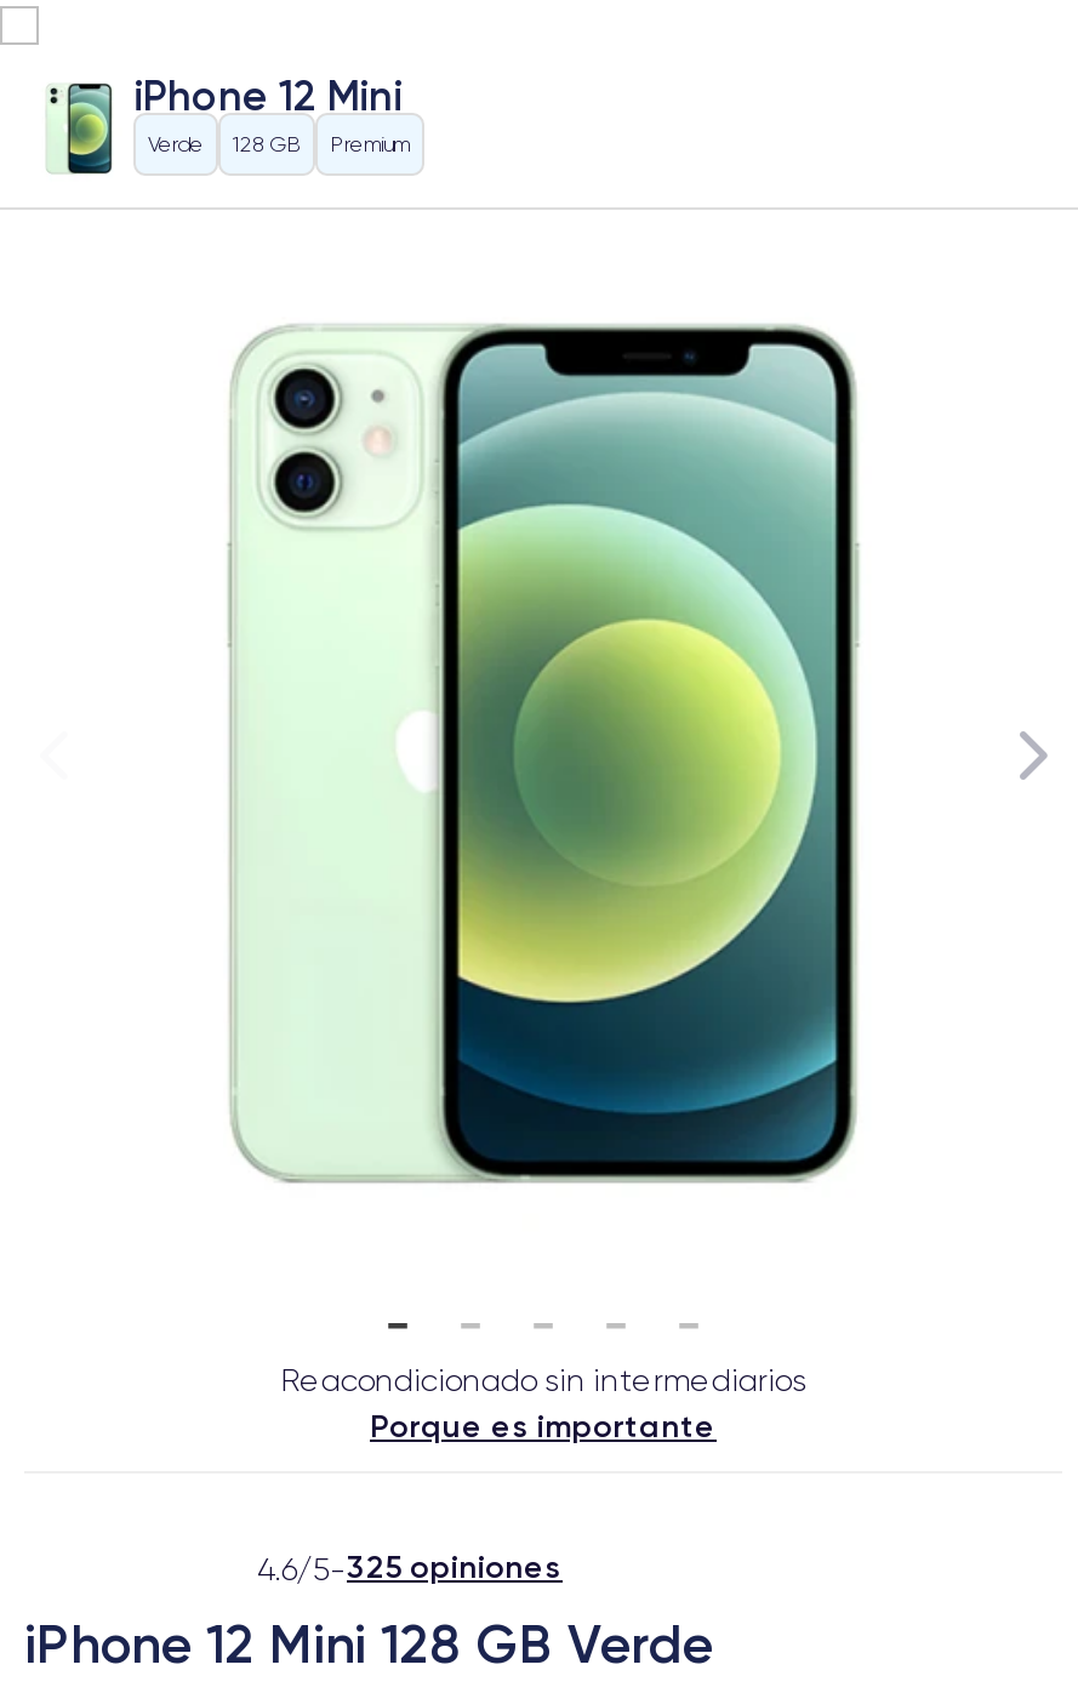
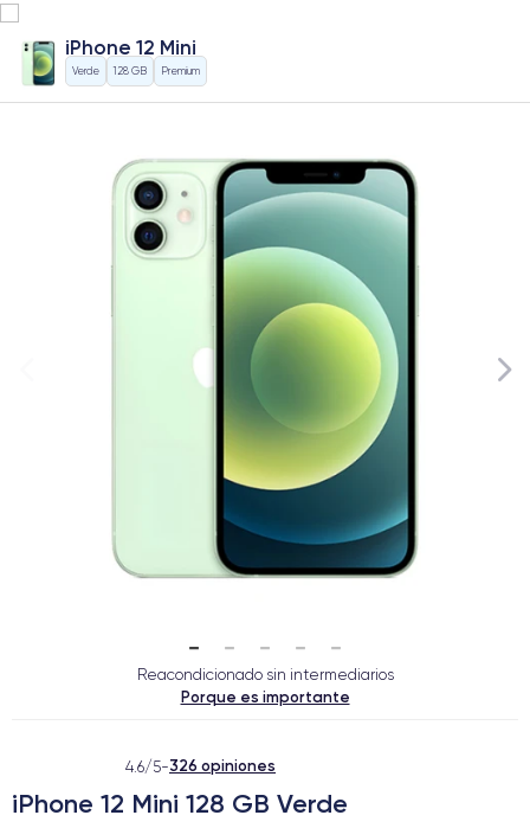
- 4.6/5-325 opiniones
+ 4.6/5-326 opiniones
